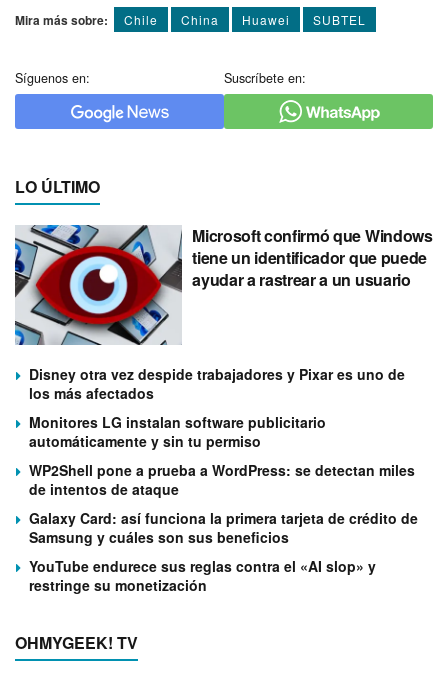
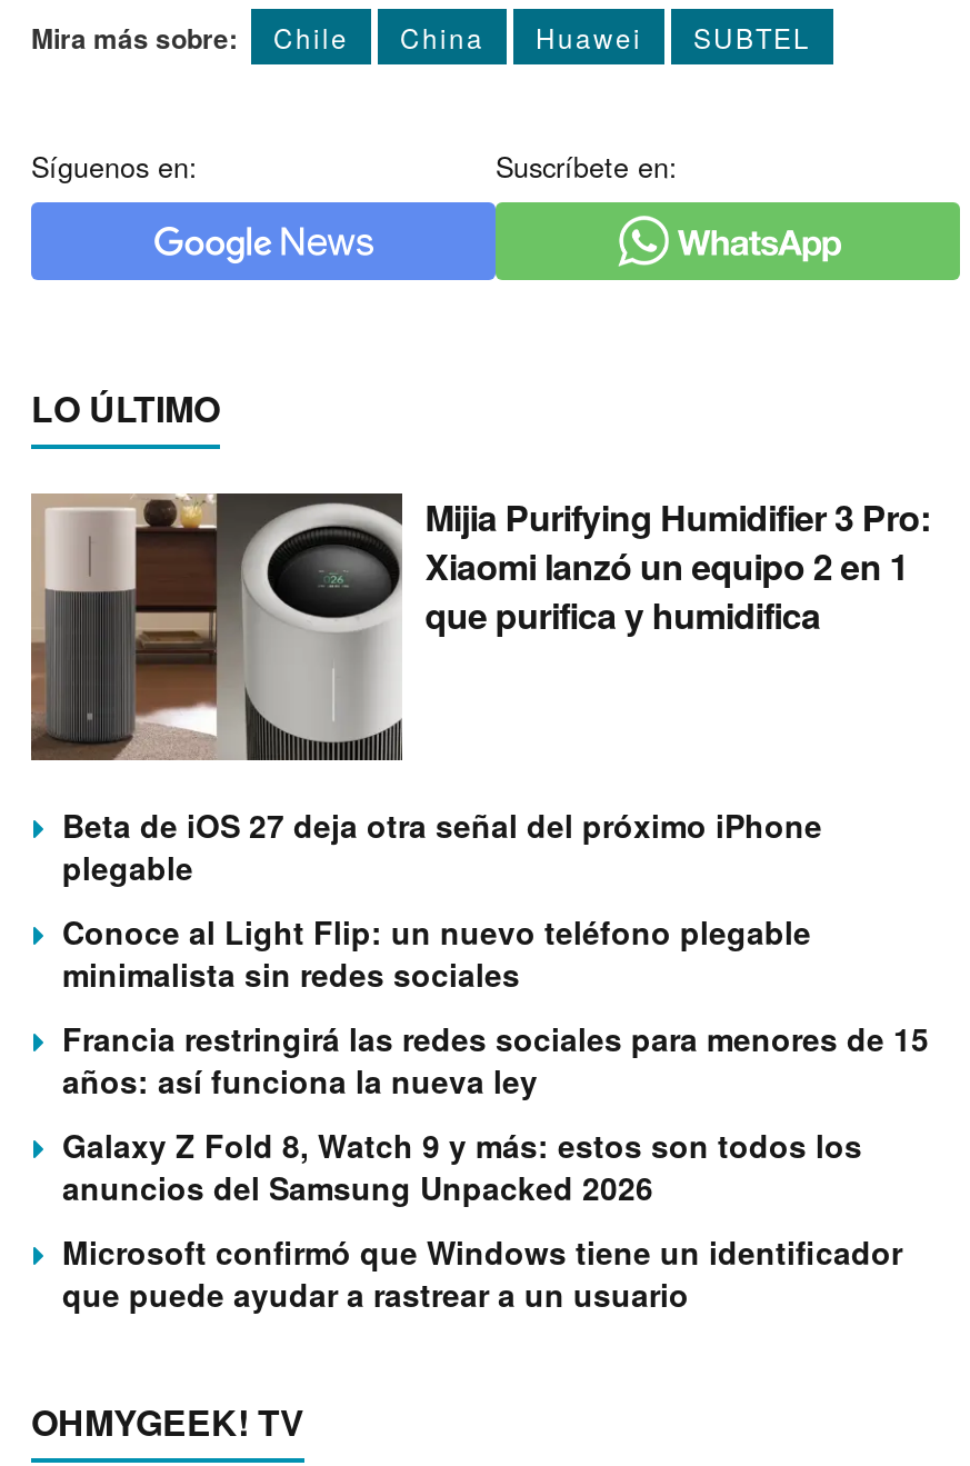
- [image]
- Microsoft confirmó que Windows
- tiene un identificador que puede
- ayudar a rastrear a un usuario
+ [image]
+ Mijia Purifying Humidifier 3 Pro:
+ Xiaomi lanzó un equipo 2 en 1
+ que purifica y humidifica

- Disney otra vez despide trabajadores y Pixar es uno de
- los más afectados
- Monitores LG instalan software publicitario
- automáticamente y sin tu permiso
- WP2Shell pone a prueba a WordPress: se detectan miles
- de intentos de ataque
- Galaxy Card: así funciona la primera tarjeta de crédito de
- Samsung y cuáles son sus beneficios
- YouTube endurece sus reglas contra el «AI slop» y
- restringe su monetización
+ Beta de iOS 27 deja otra señal del próximo iPhone
+ plegable
+ Conoce al Light Flip: un nuevo teléfono plegable
+ minimalista sin redes sociales
+ Francia restringirá las redes sociales para menores de 15
+ años: así funciona la nueva ley
+ Galaxy Z Fold 8, Watch 9 y más: estos son todos los
+ anuncios del Samsung Unpacked 2026
+ Microsoft confirmó que Windows tiene un identificador
+ que puede ayudar a rastrear a un usuario
